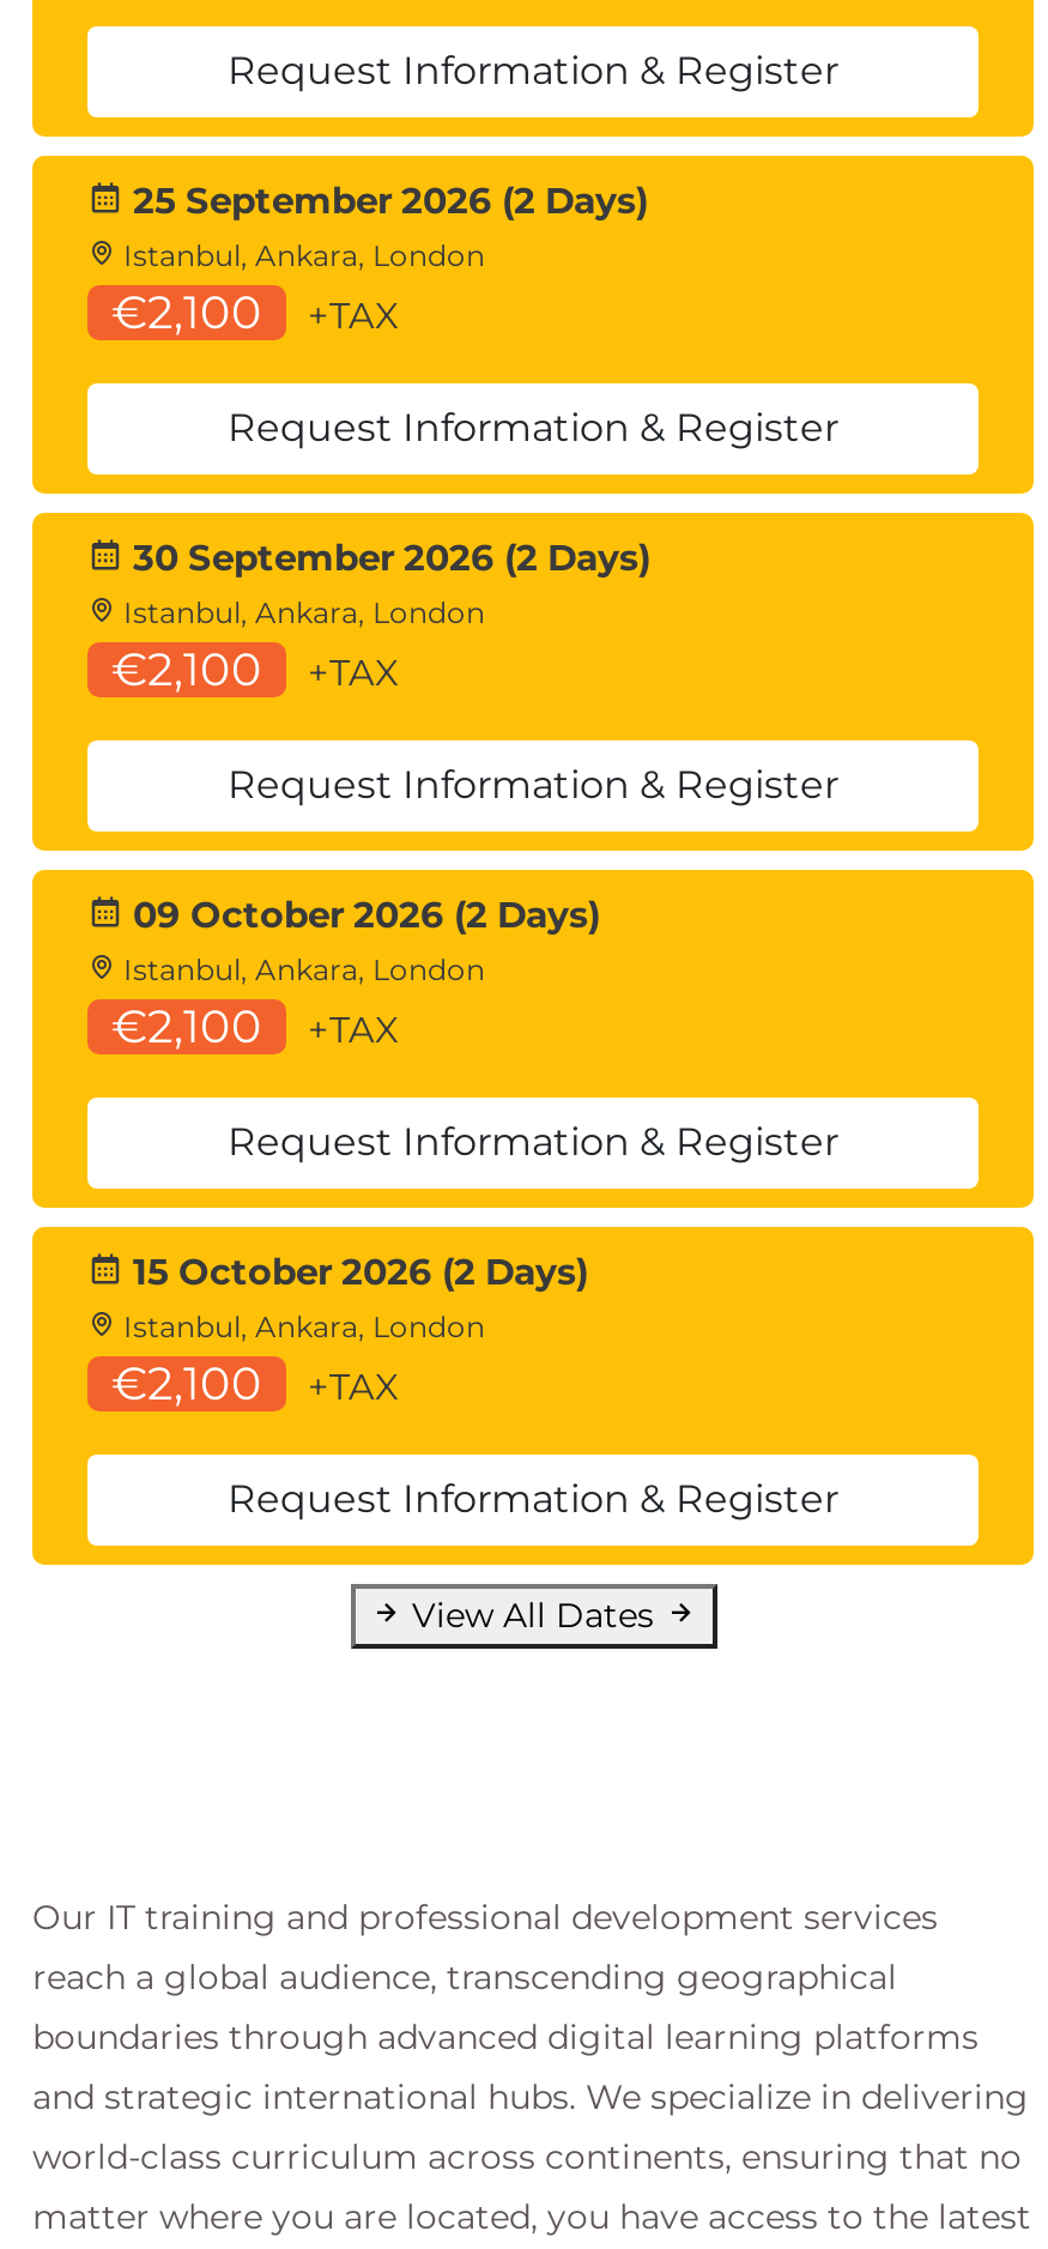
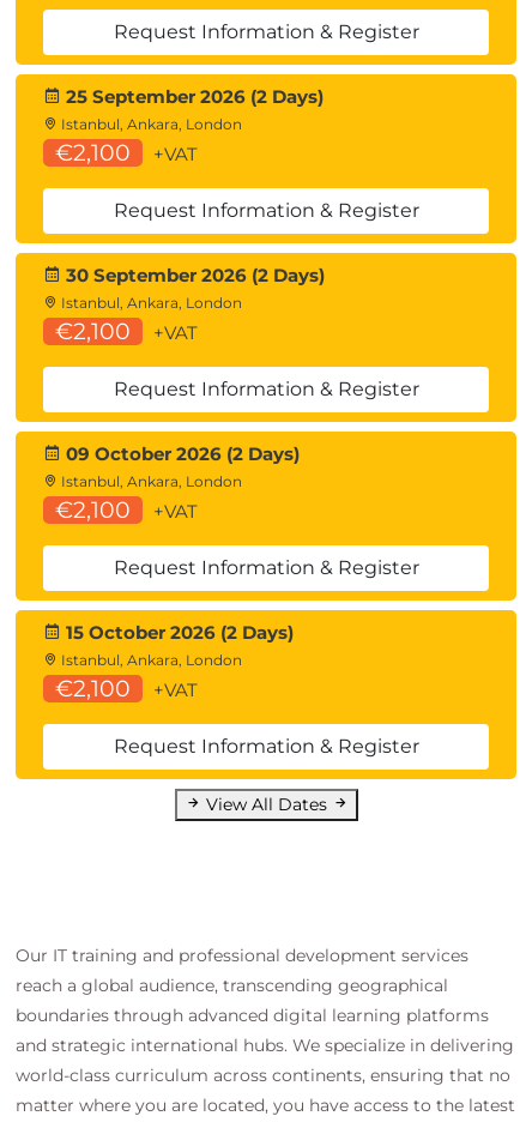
- +TAX
+ +VAT

- +TAX
+ +VAT

- +TAX
+ +VAT

- +TAX
+ +VAT
